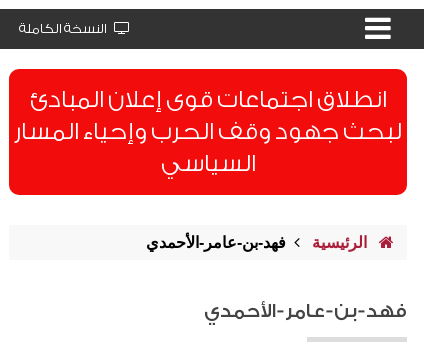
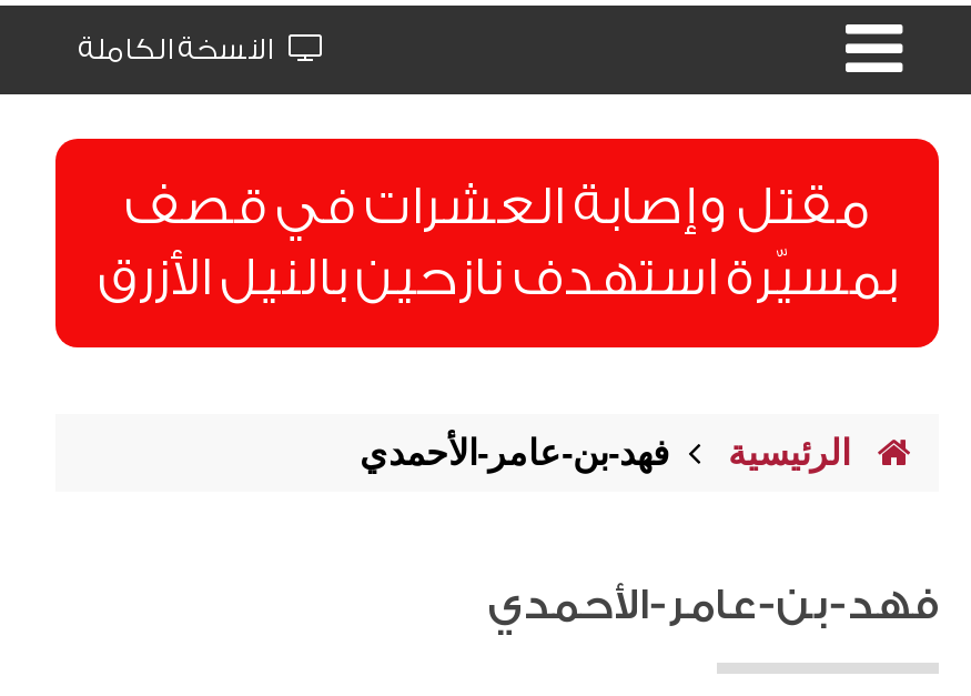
- انطلاق اجتماعات قوى إعلان المبادئ
- لبحث جهود وقف الحرب وإحياء المسار
- السياسي
+ مقتل وإصابة العشرات في قصف
+ بمسيّرة استهدف نازحين بالنيل الأزرق
